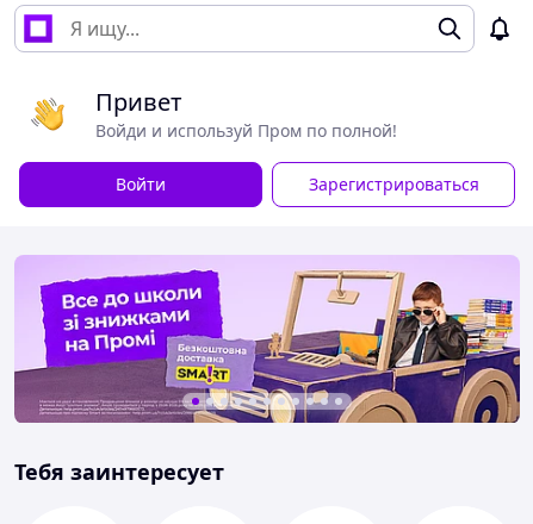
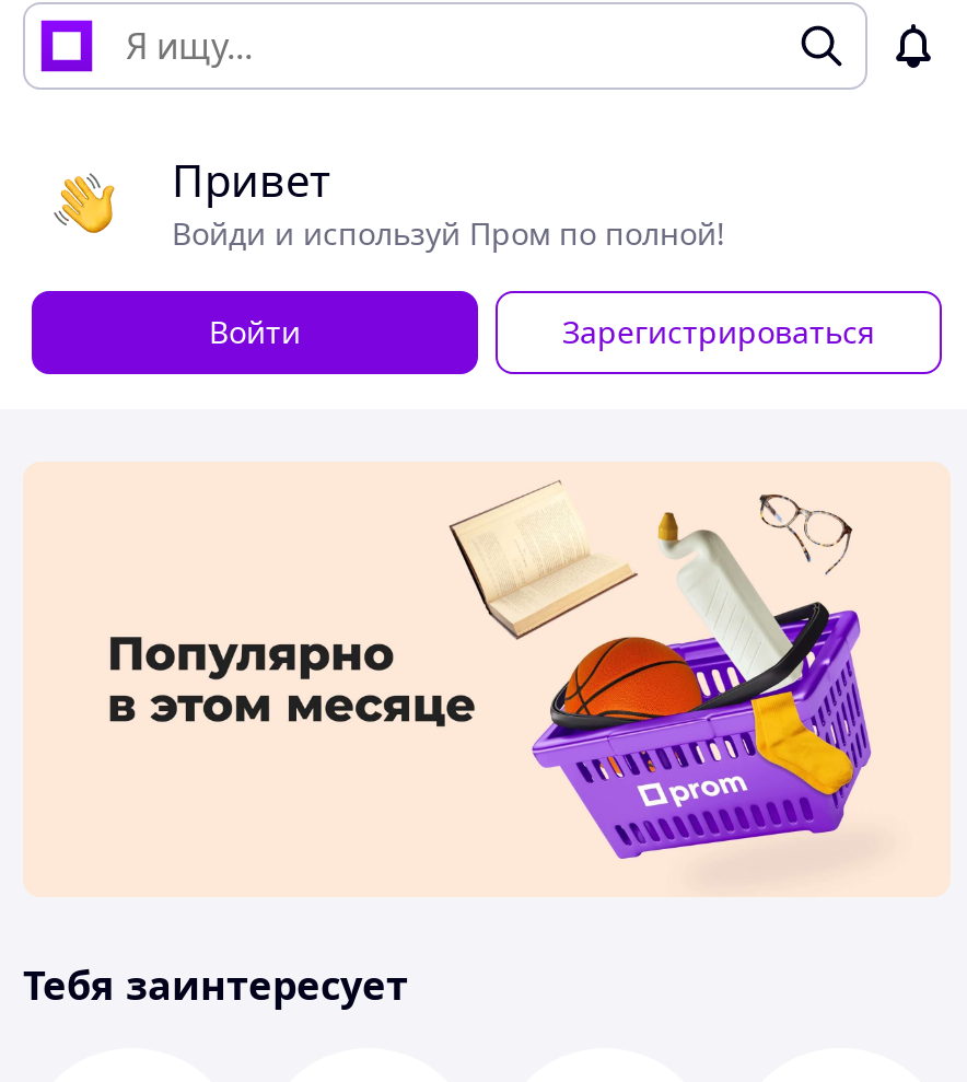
- [image]
+ [image]
